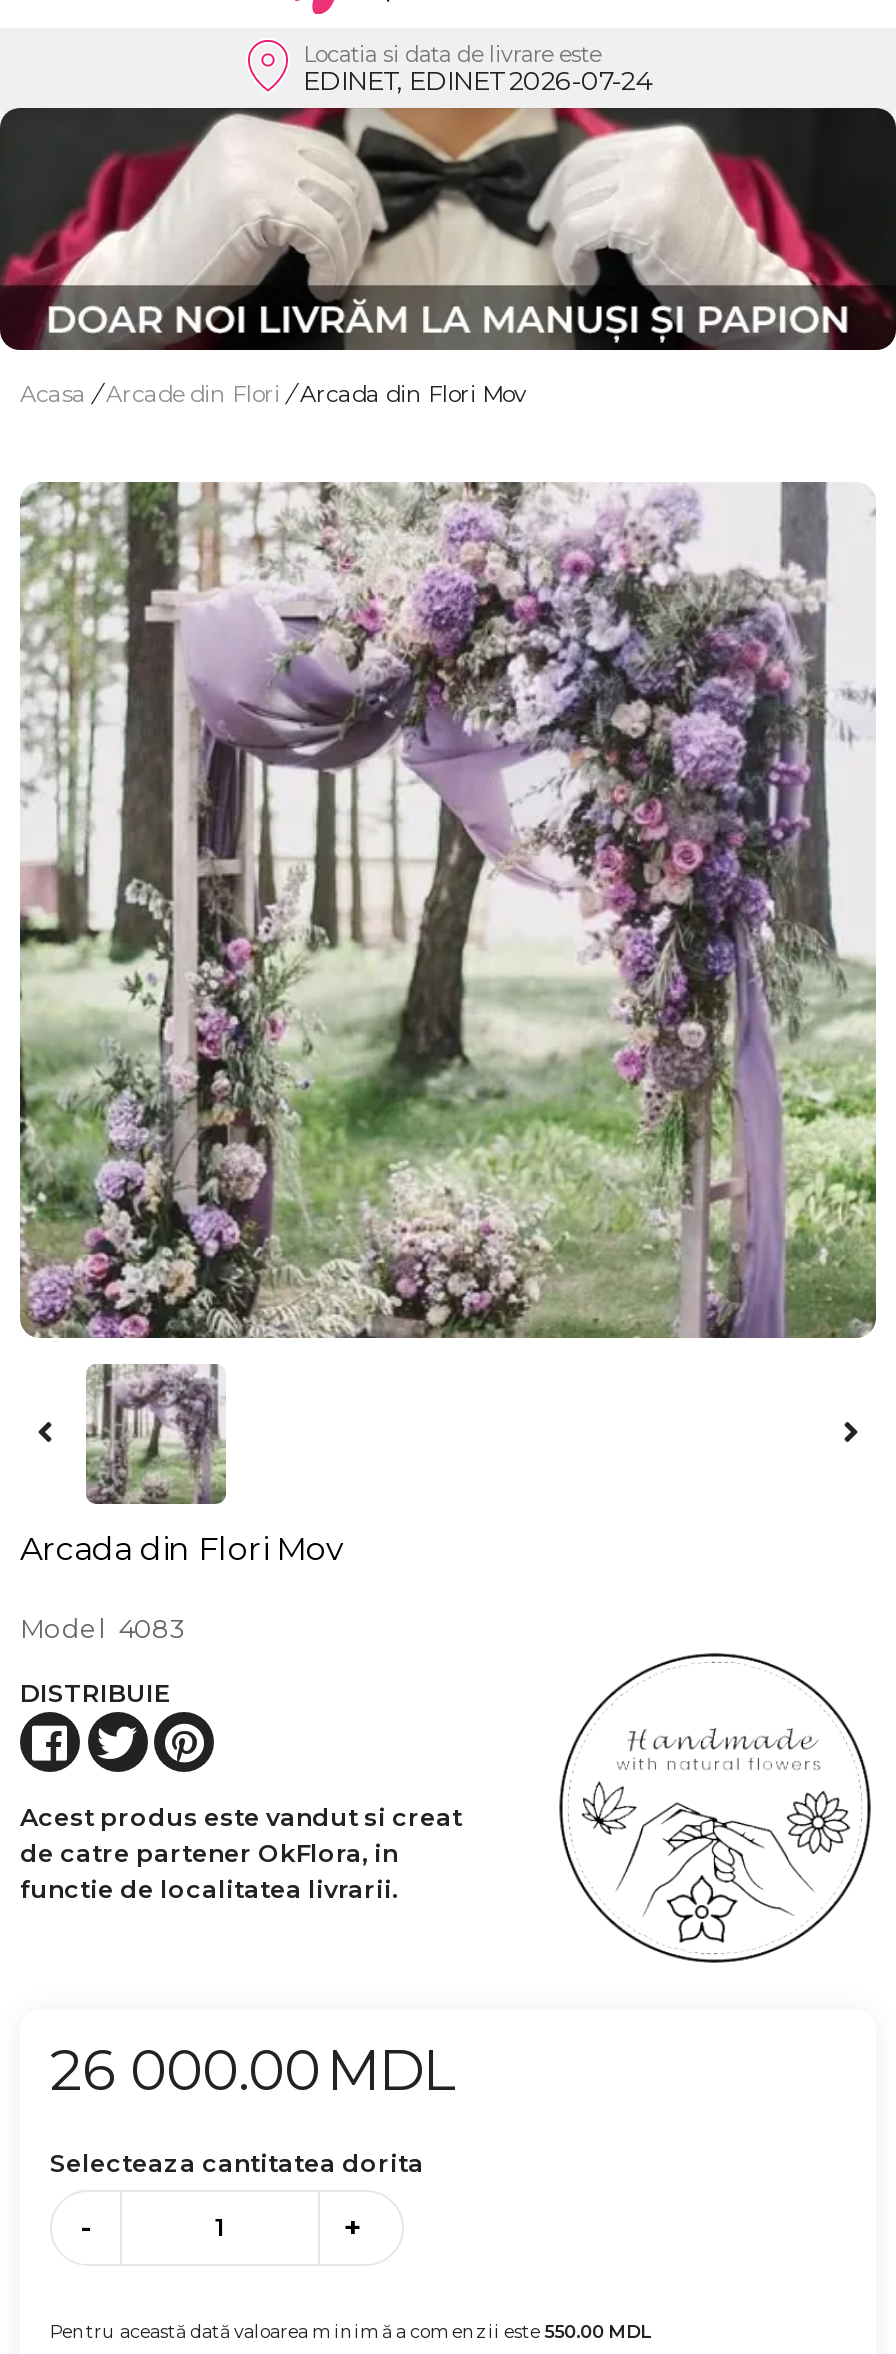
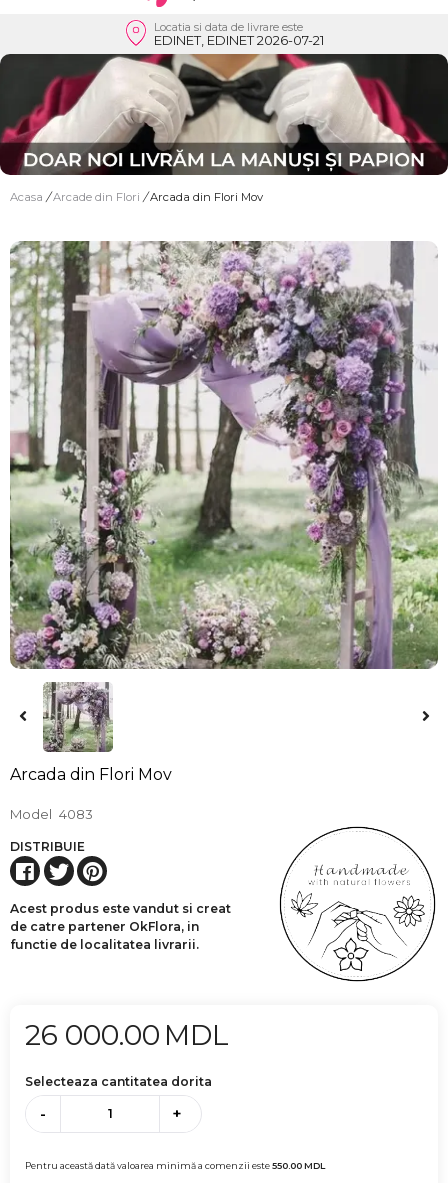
- EDINET, EDINET 2026-07-24
+ EDINET, EDINET 2026-07-21
